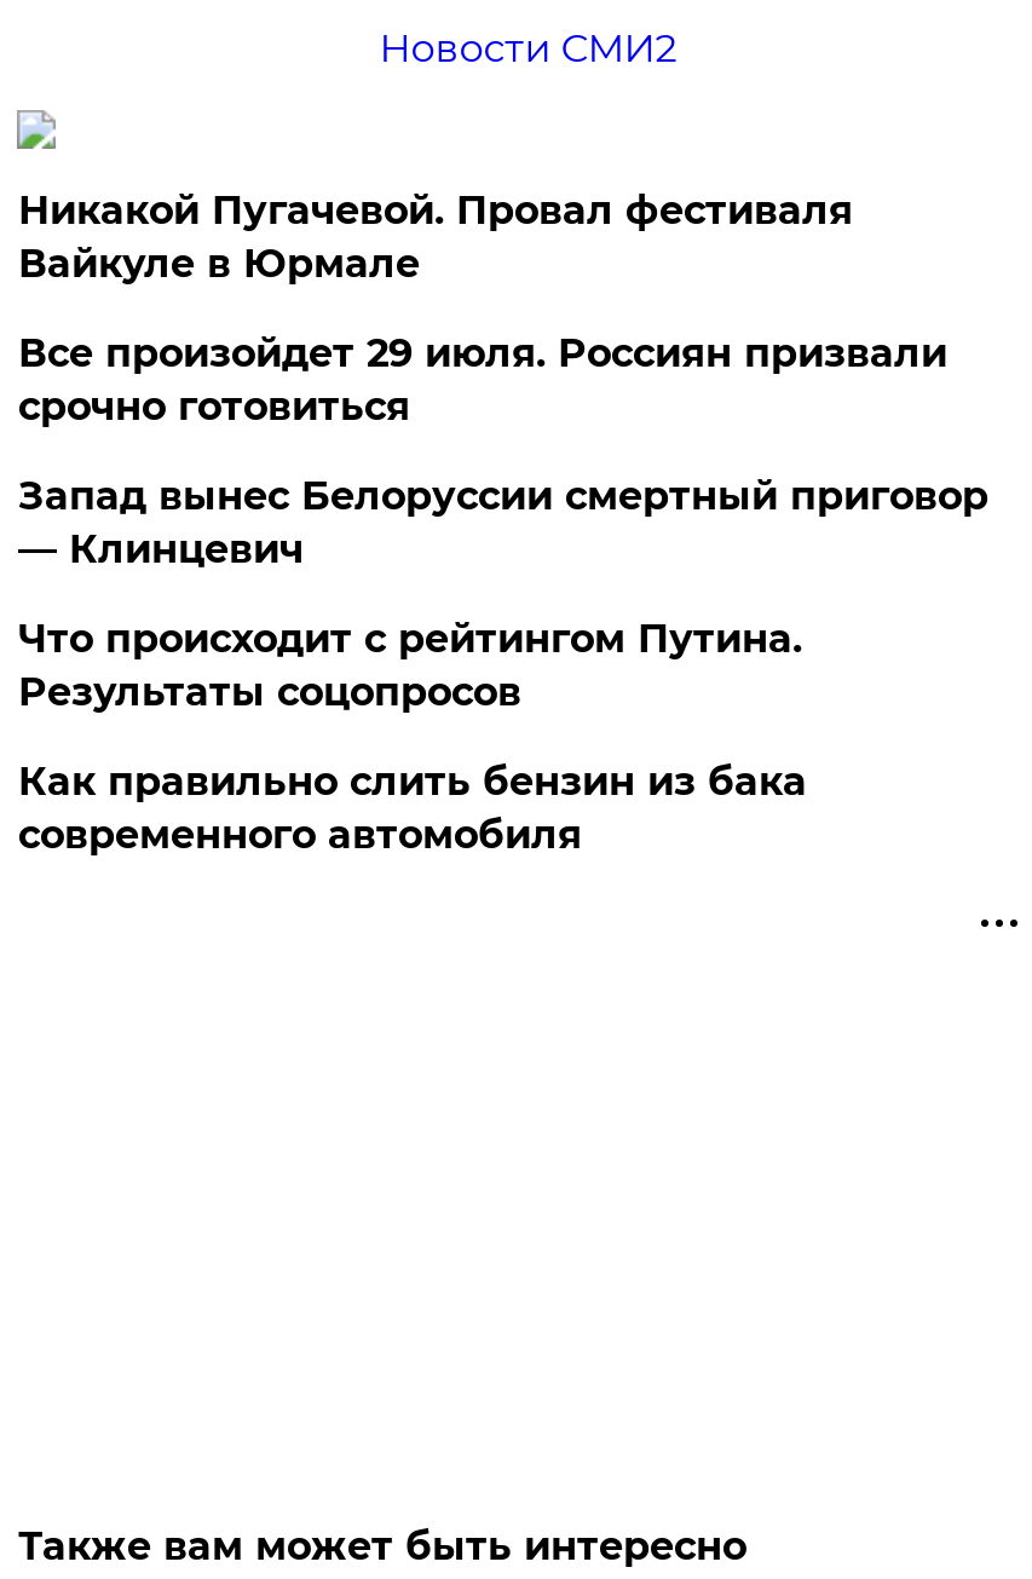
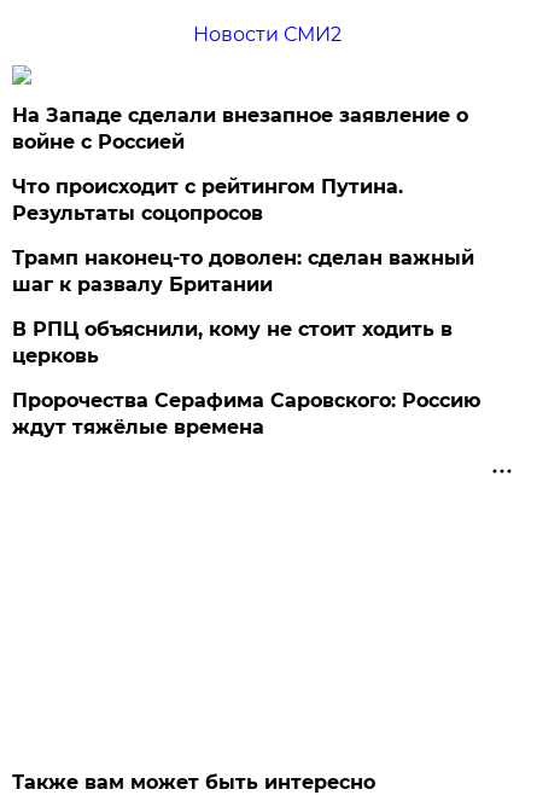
- Никакой Пугачевой. Провал фестиваля
- Вайкуле в Юрмале
- Все произойдет 29 июля. Россиян призвали
- срочно готовиться
- Запад вынес Белоруссии смертный приговор
- — Клинцевич
+ На Западе сделали внезапное заявление о
+ войне с Россией

moved up: Что происходит с рейтингом Путина. | Результаты соцопросов

- Как правильно слить бензин из бака
- современного автомобиля
+ Трамп наконец-то доволен: сделан важный
+ шаг к развалу Британии
+ В РПЦ объяснили, кому не стоит ходить в
+ церковь
+ Пророчества Серафима Саровского: Россию
+ ждут тяжёлые времена
